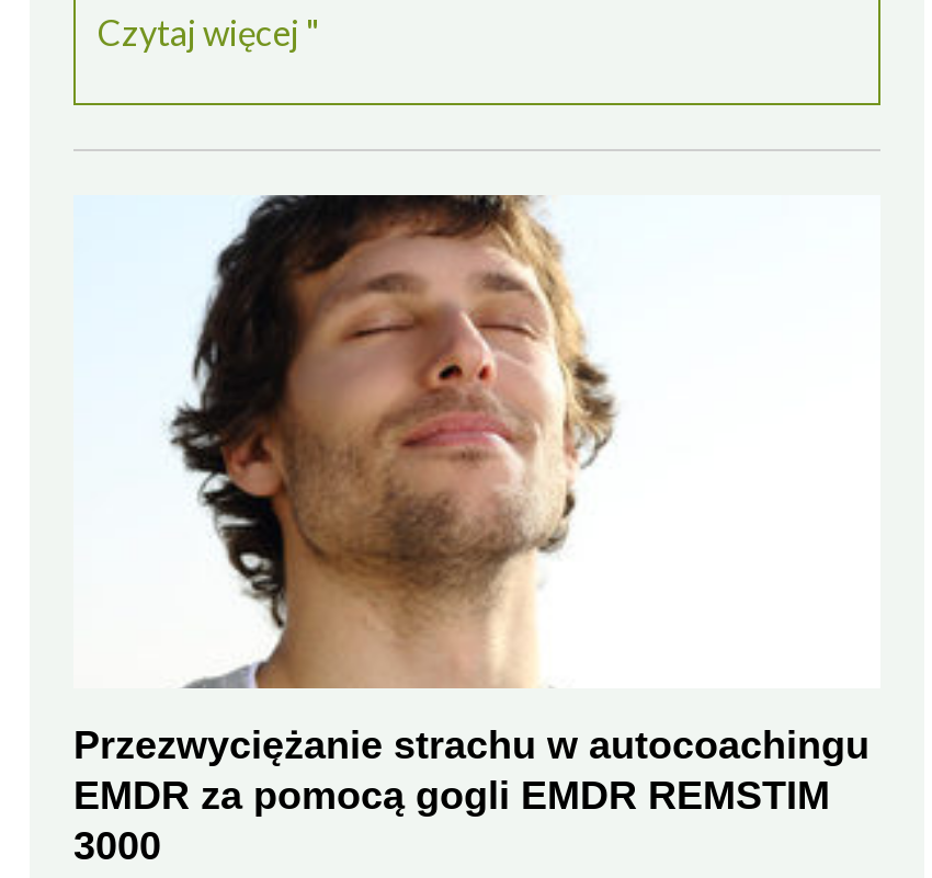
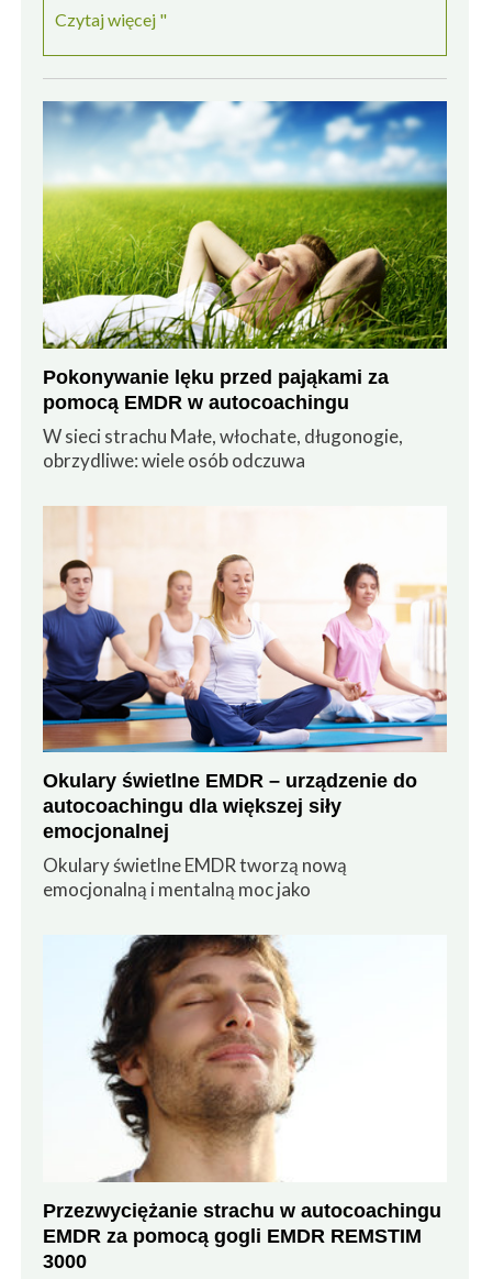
+ [image]
+ Pokonywanie lęku przed pająkami za
+ pomocą EMDR w autocoachingu
+ W sieci strachu Małe, włochate, długonogie,
+ obrzydliwe: wiele osób odczuwa

+ [image]
+ Okulary świetlne EMDR – urządzenie do
+ autocoachingu dla większej siły
+ emocjonalnej
+ Okulary świetlne EMDR tworzą nową
+ emocjonalną i mentalną moc jako
